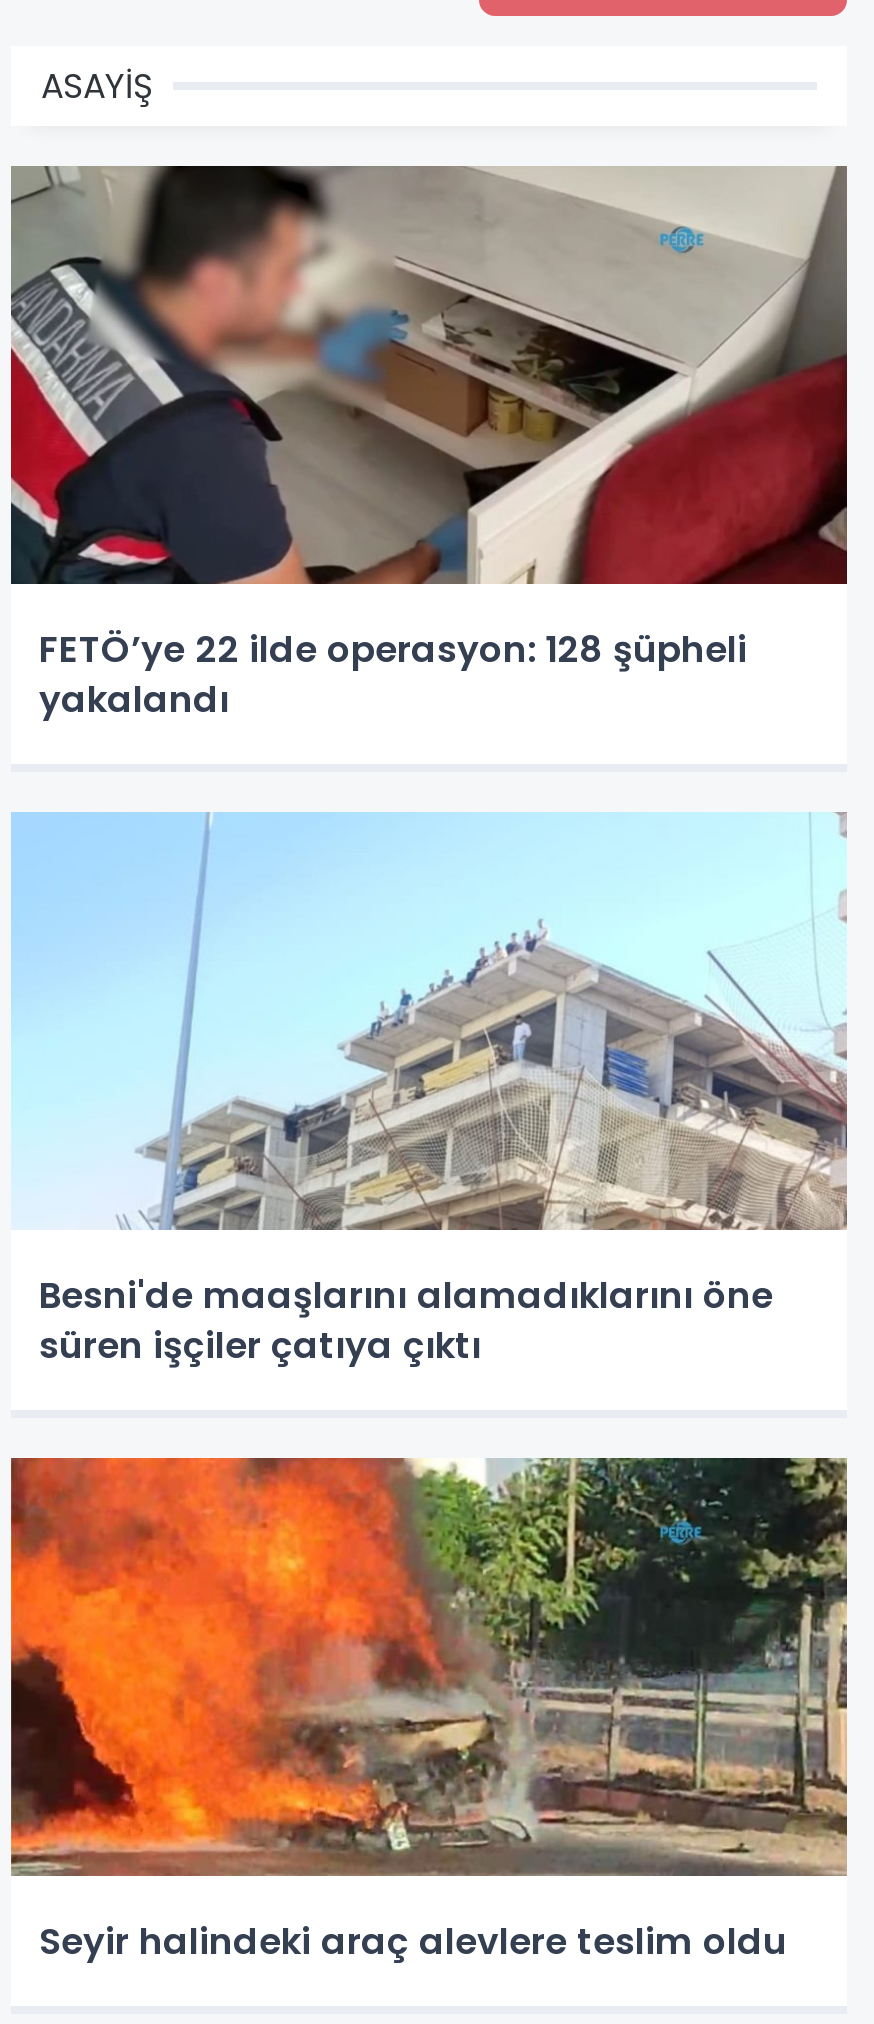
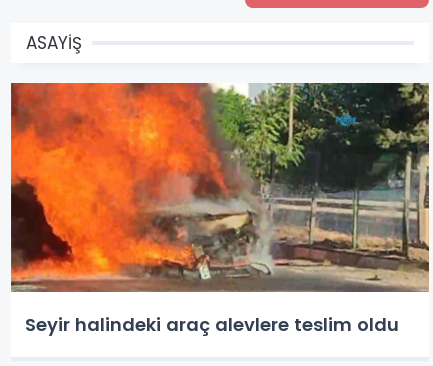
- [image]
- FETÖ’ye 22 ilde operasyon: 128 şüpheli
- yakalandı

- [image]
- Besni'de maaşlarını alamadıklarını öne
- süren işçiler çatıya çıktı
